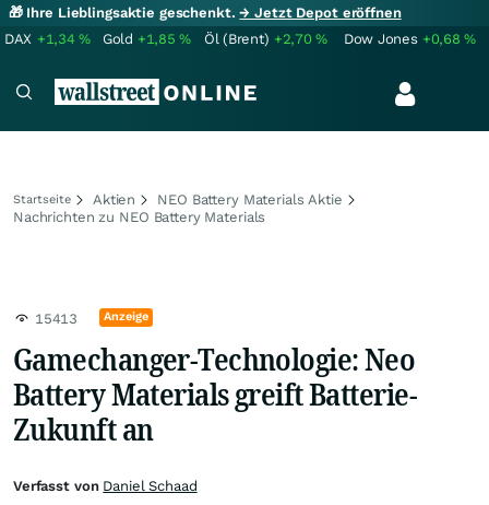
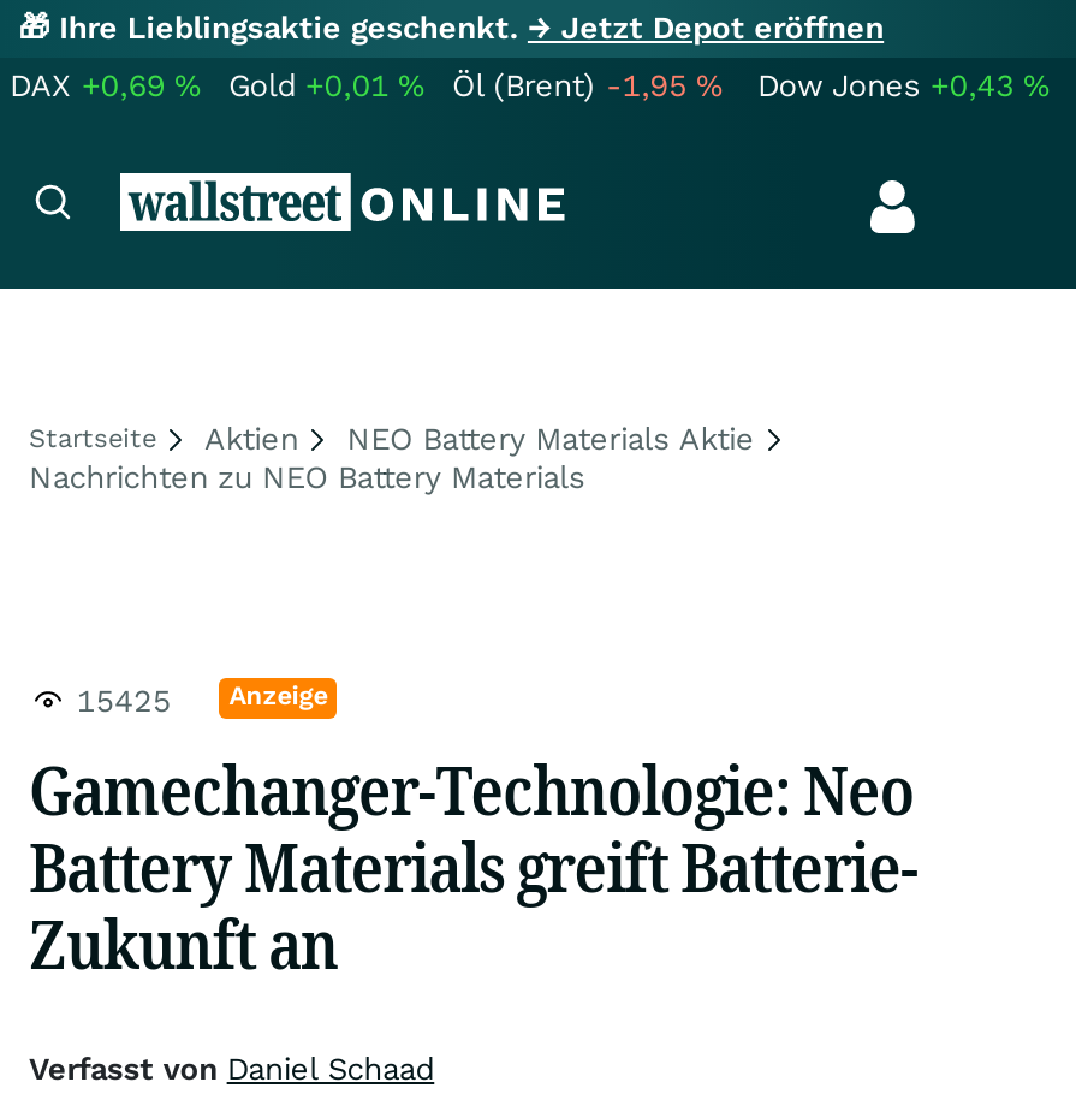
- DAX +1,34%
+ DAX +0,69%

- Gold +1,85%
+ Gold +0,01%

- Öl (Brent) +2,70%
+ Öl (Brent) -1,95%

- Dow Jones +0,68%
+ Dow Jones +0,43%

- 15413 Anzeige
+ 15425 Anzeige
